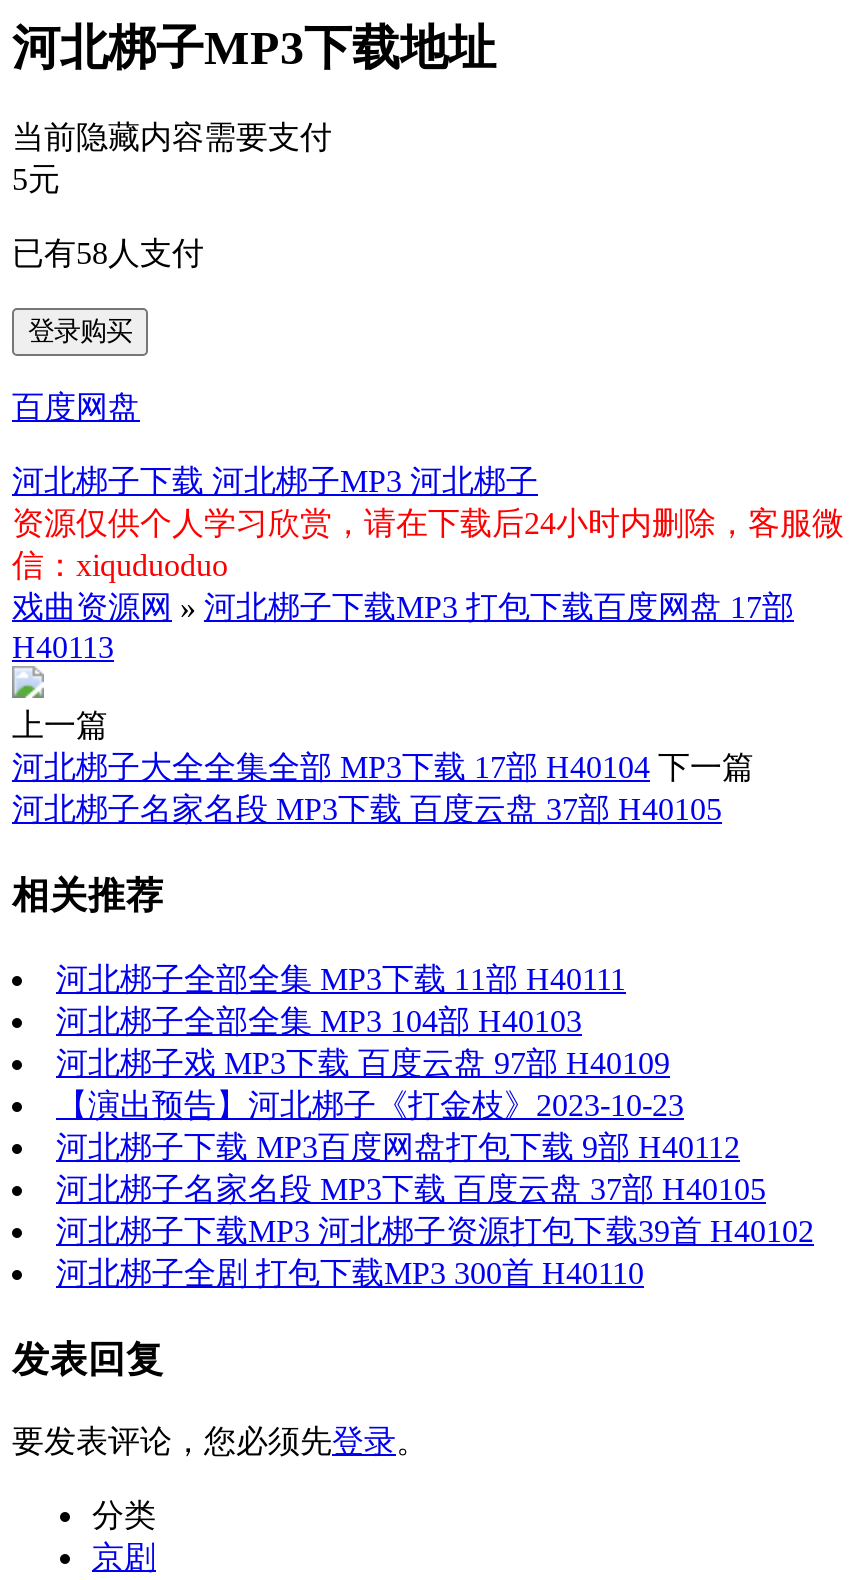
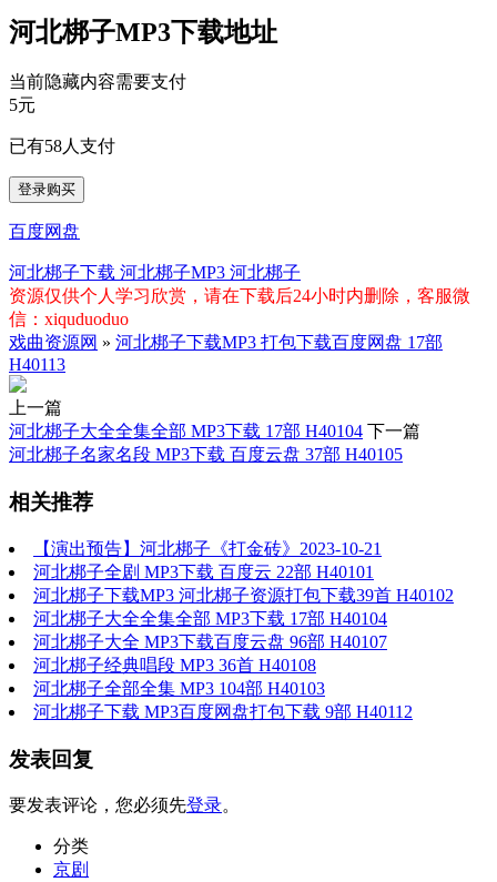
- 河北梆子全部全集 MP3下载 11部 H40111
- 河北梆子戏 MP3下载 百度云盘 97部 H40109
- 【演出预告】河北梆子《打金枝》2023-10-23
- 河北梆子名家名段 MP3下载 百度云盘 37部 H40105
+ 【演出预告】河北梆子《打金砖》2023-10-21
+ 河北梆子全剧 MP3下载 百度云 22部 H40101

moved down: 河北梆子全部全集 MP3 104部 H40103 | 河北梆子下载 MP3百度网盘打包下载 9部 H40112

moved up: 河北梆子下载MP3 河北梆子资源打包下载39首 H40102

- 河北梆子全剧 打包下载MP3 300首 H40110
+ 河北梆子大全全集全部 MP3下载 17部 H40104
+ 河北梆子大全 MP3下载百度云盘 96部 H40107
+ 河北梆子经典唱段 MP3 36首 H40108
